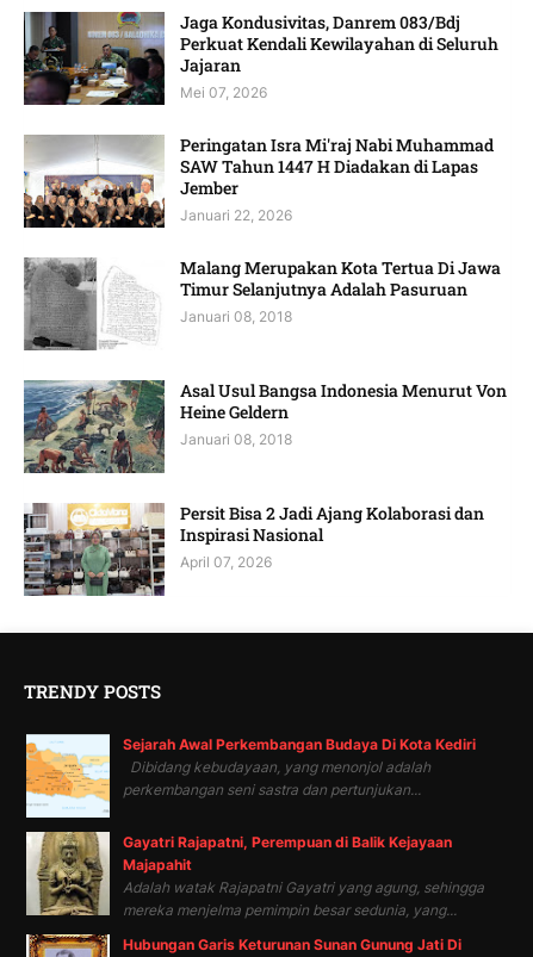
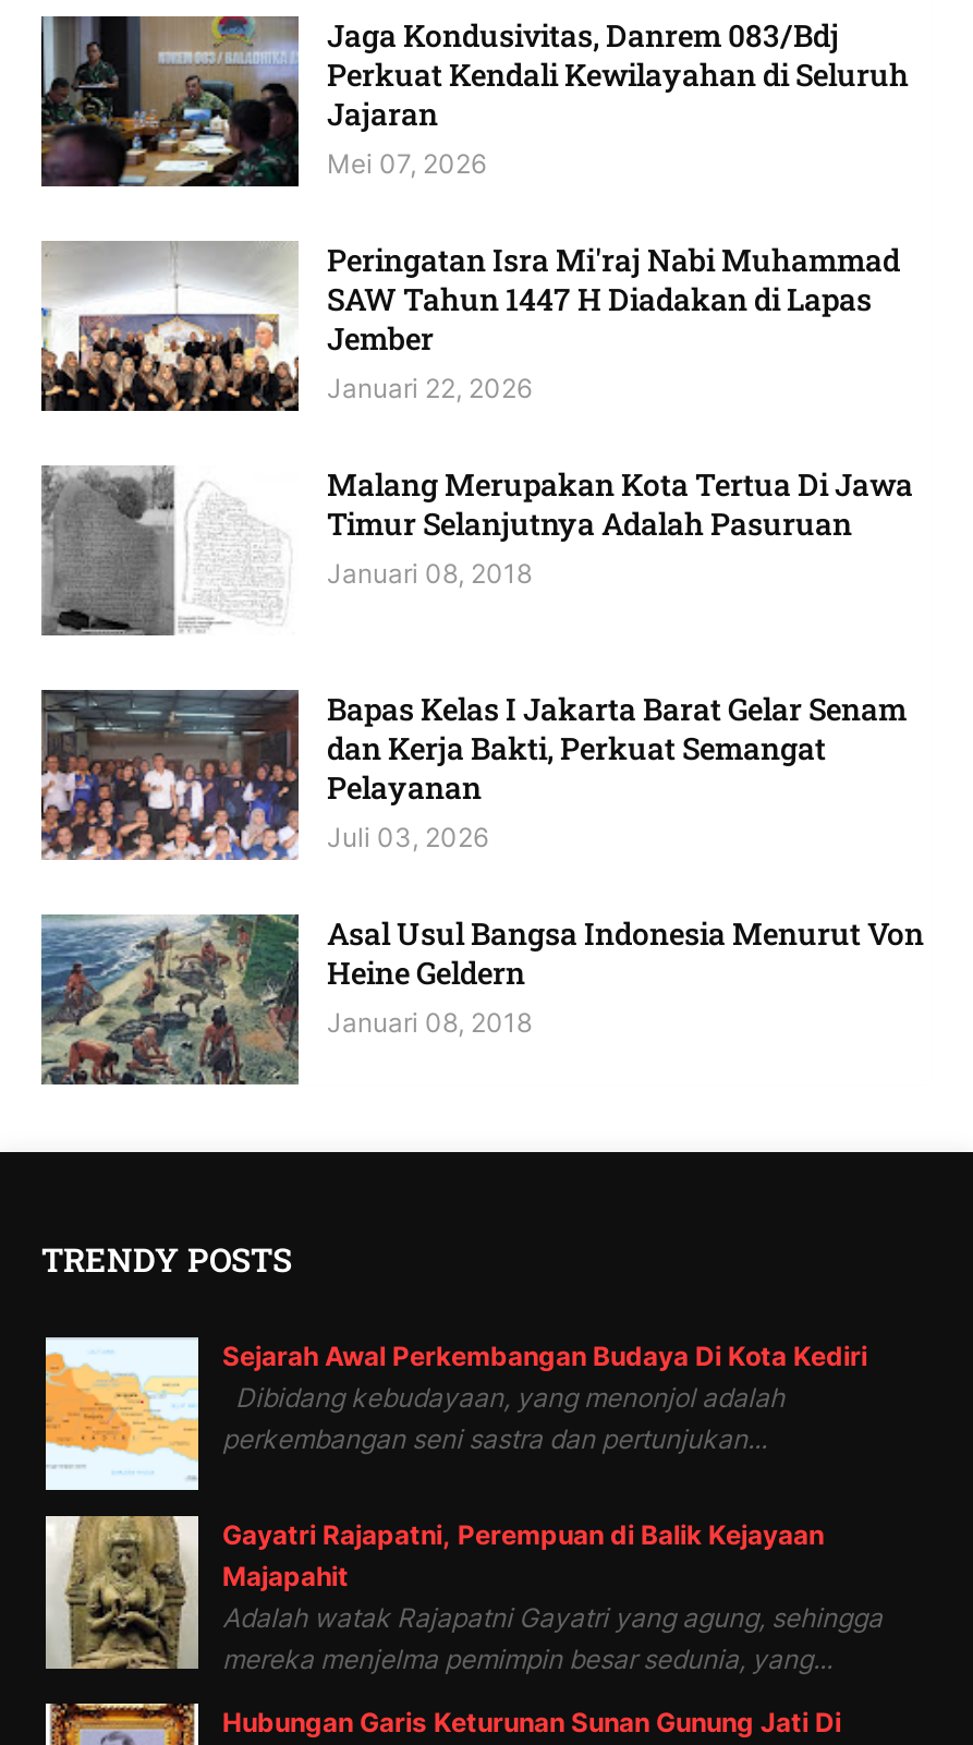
+ [image]
+ Bapas Kelas I Jakarta Barat Gelar Senam
+ dan Kerja Bakti, Perkuat Semangat
+ Pelayanan
+ Juli 03, 2026

moved down: [image] | Asal Usul Bangsa Indonesia Menurut Von | Heine Geldern | Januari 08, 2018

- [image]
- Persit Bisa 2 Jadi Ajang Kolaborasi dan
- Inspirasi Nasional
- April 07, 2026
